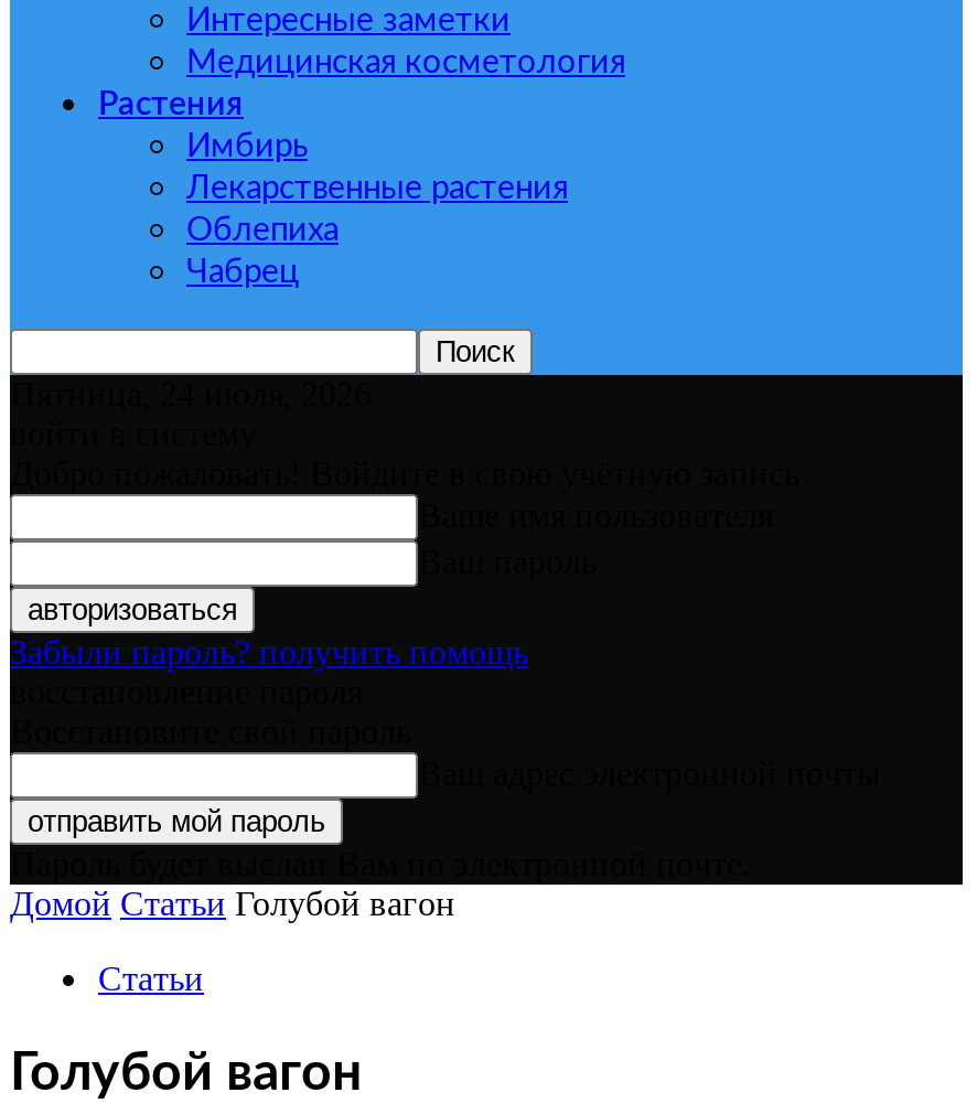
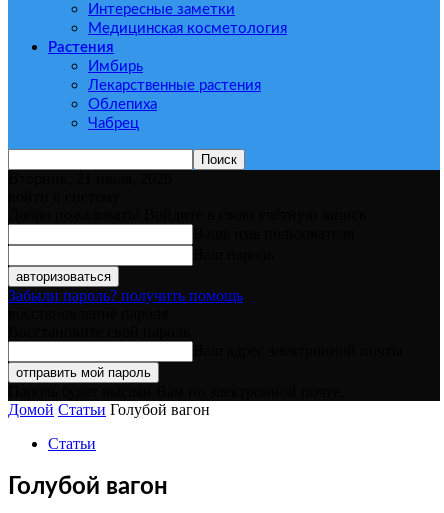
- Пятница, 24 июля, 2026
+ Вторник, 21 июля, 2026
